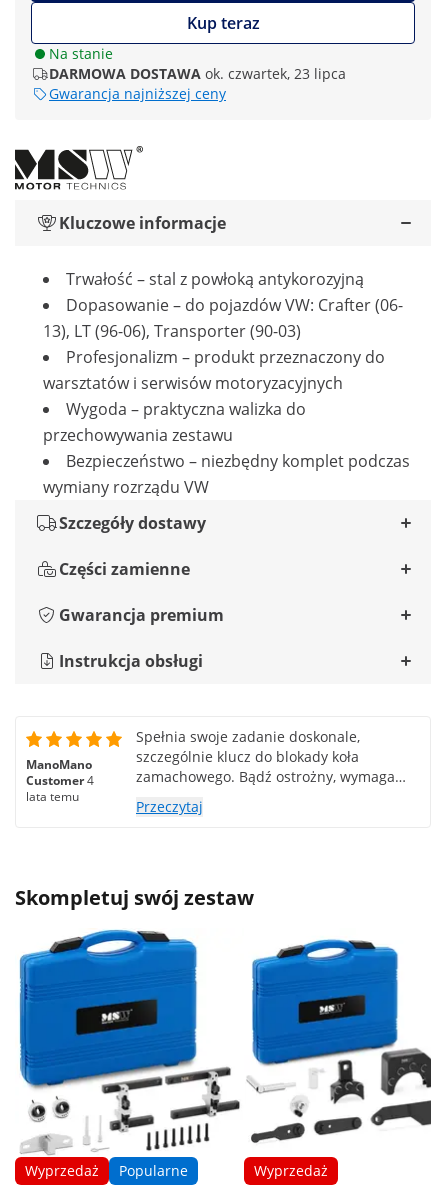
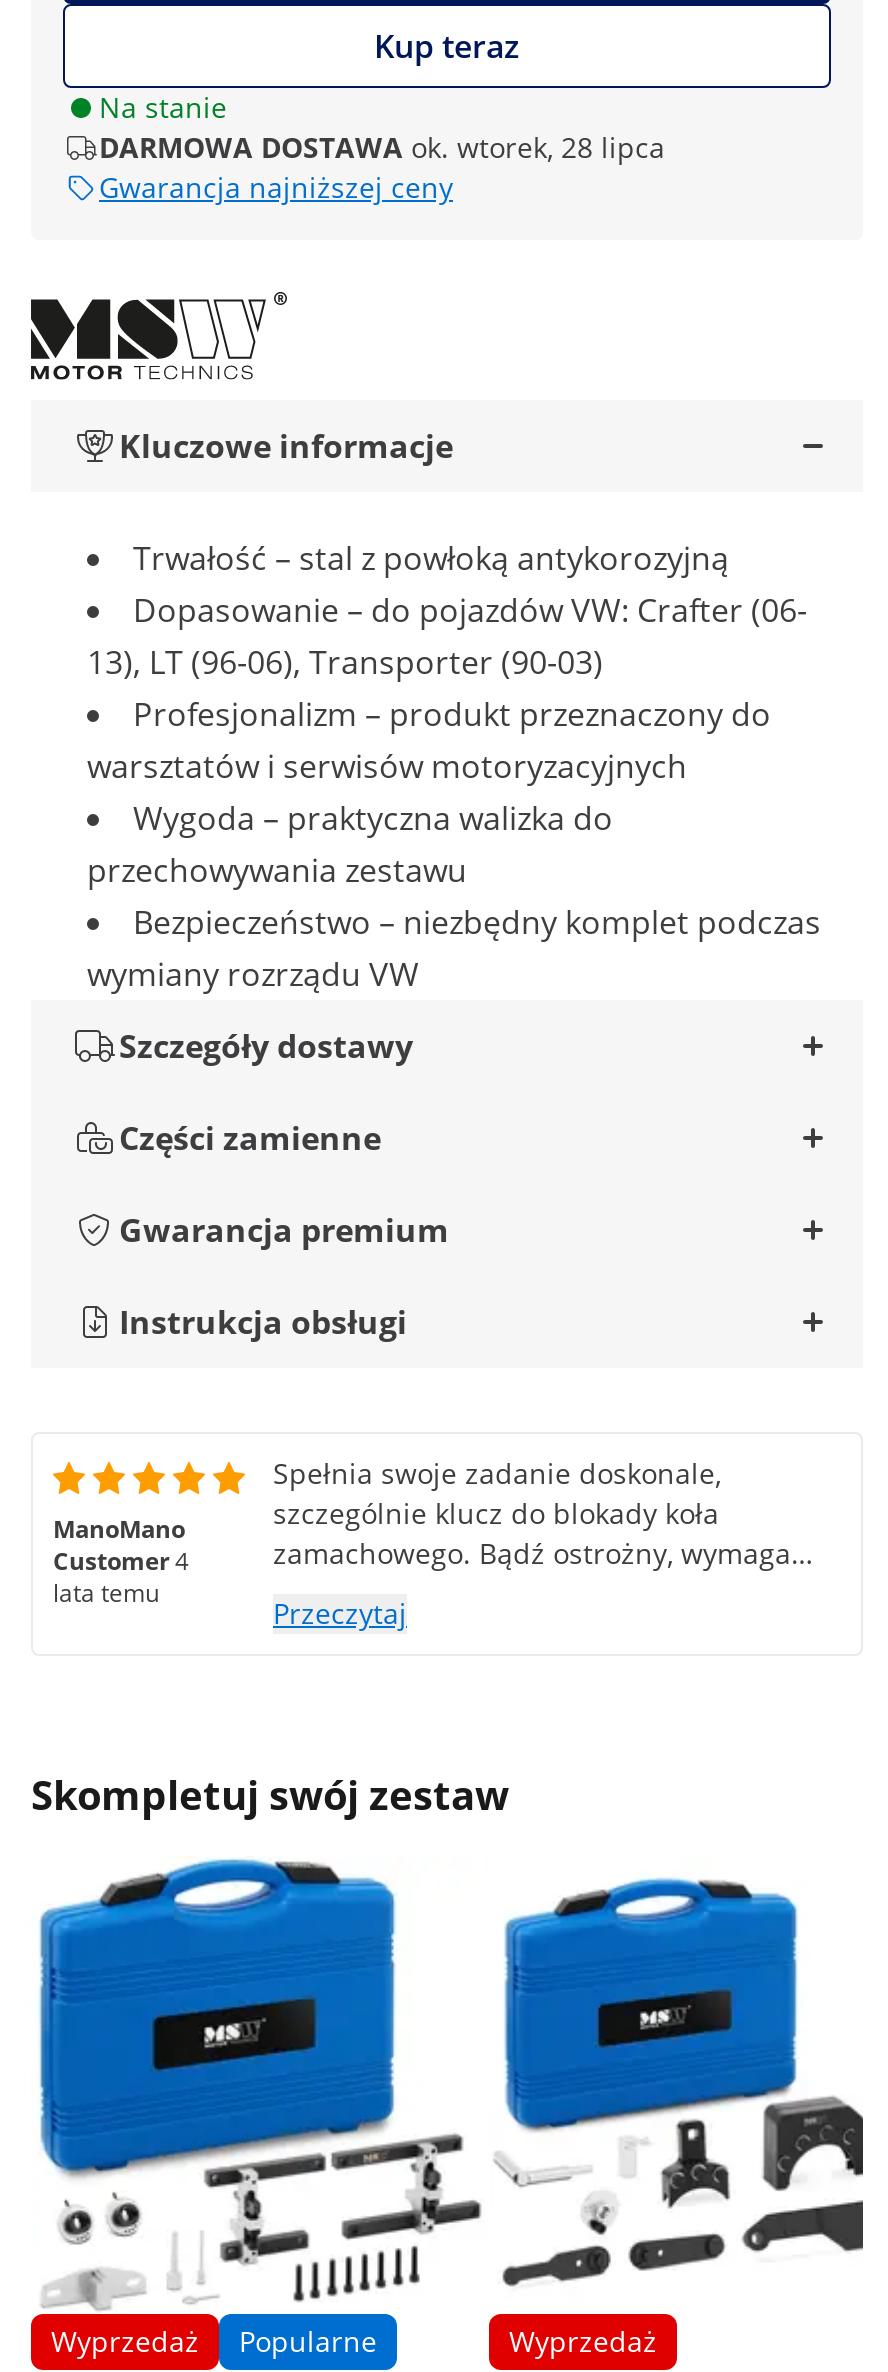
- DARMOWA DOSTAWA ok. czwartek, 23 lipca
+ DARMOWA DOSTAWA ok. wtorek, 28 lipca
